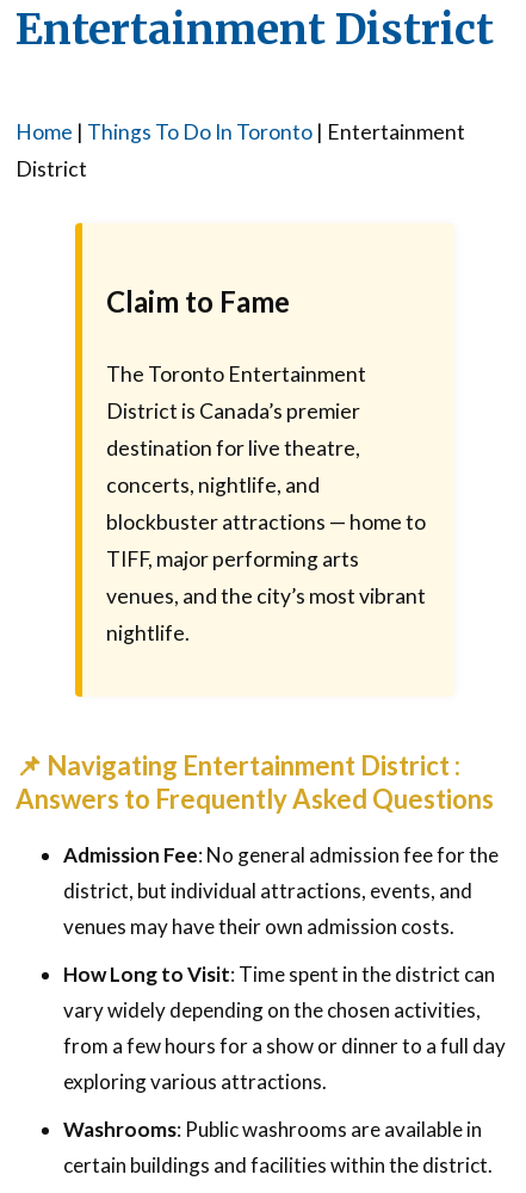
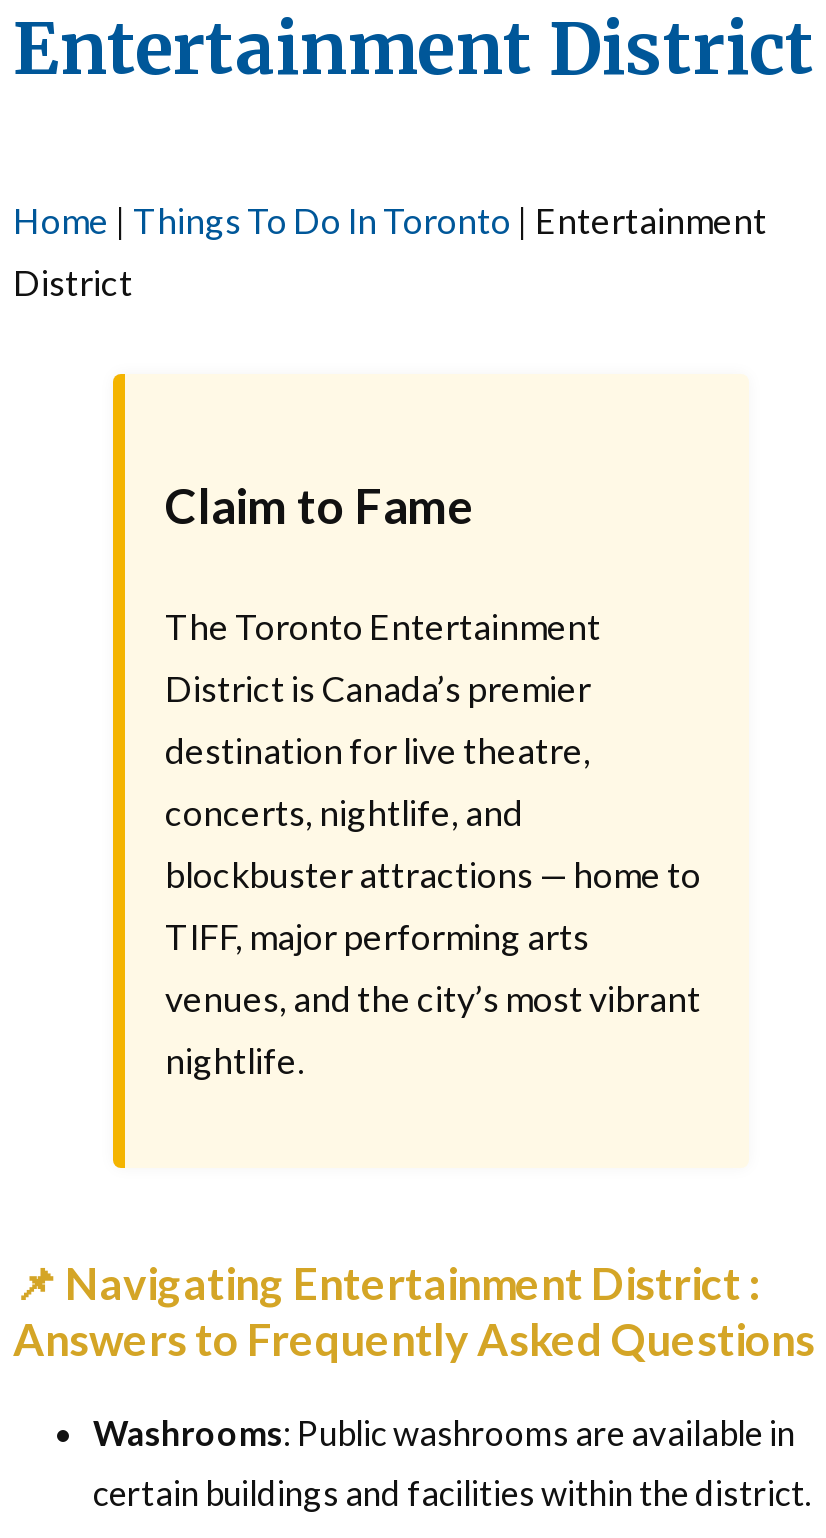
- Admission Fee: No general admission fee for the
- district, but individual attractions, events, and
- venues may have their own admission costs.
- How Long to Visit: Time spent in the district can
- vary widely depending on the chosen activities,
- from a few hours for a show or dinner to a full day
- exploring various attractions.
